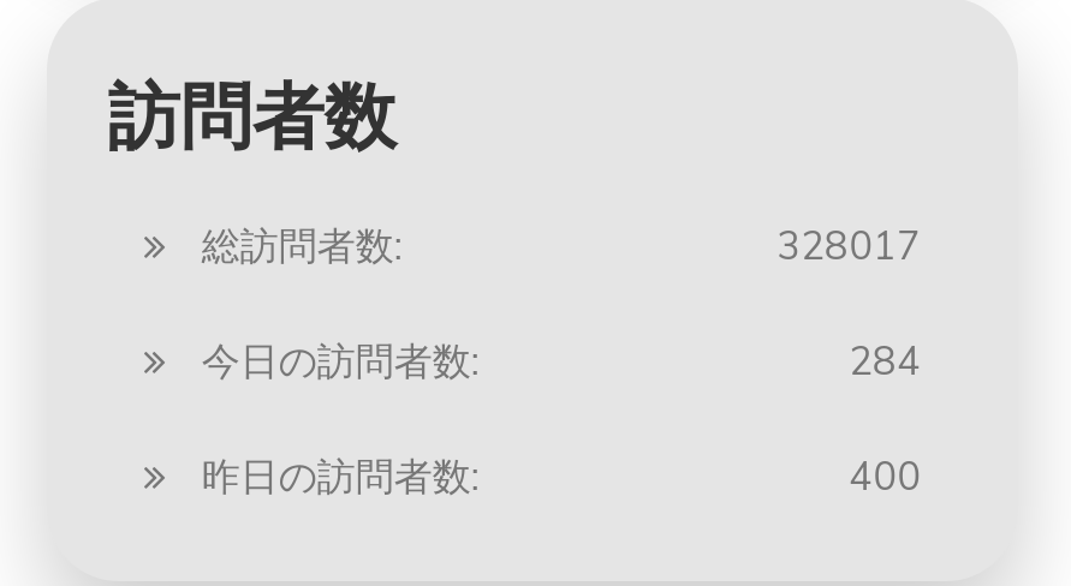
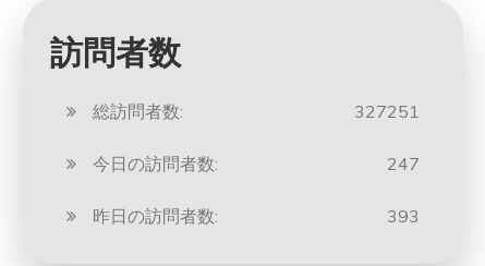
- 328017
+ 327251

- 284
+ 247

- 400
+ 393
